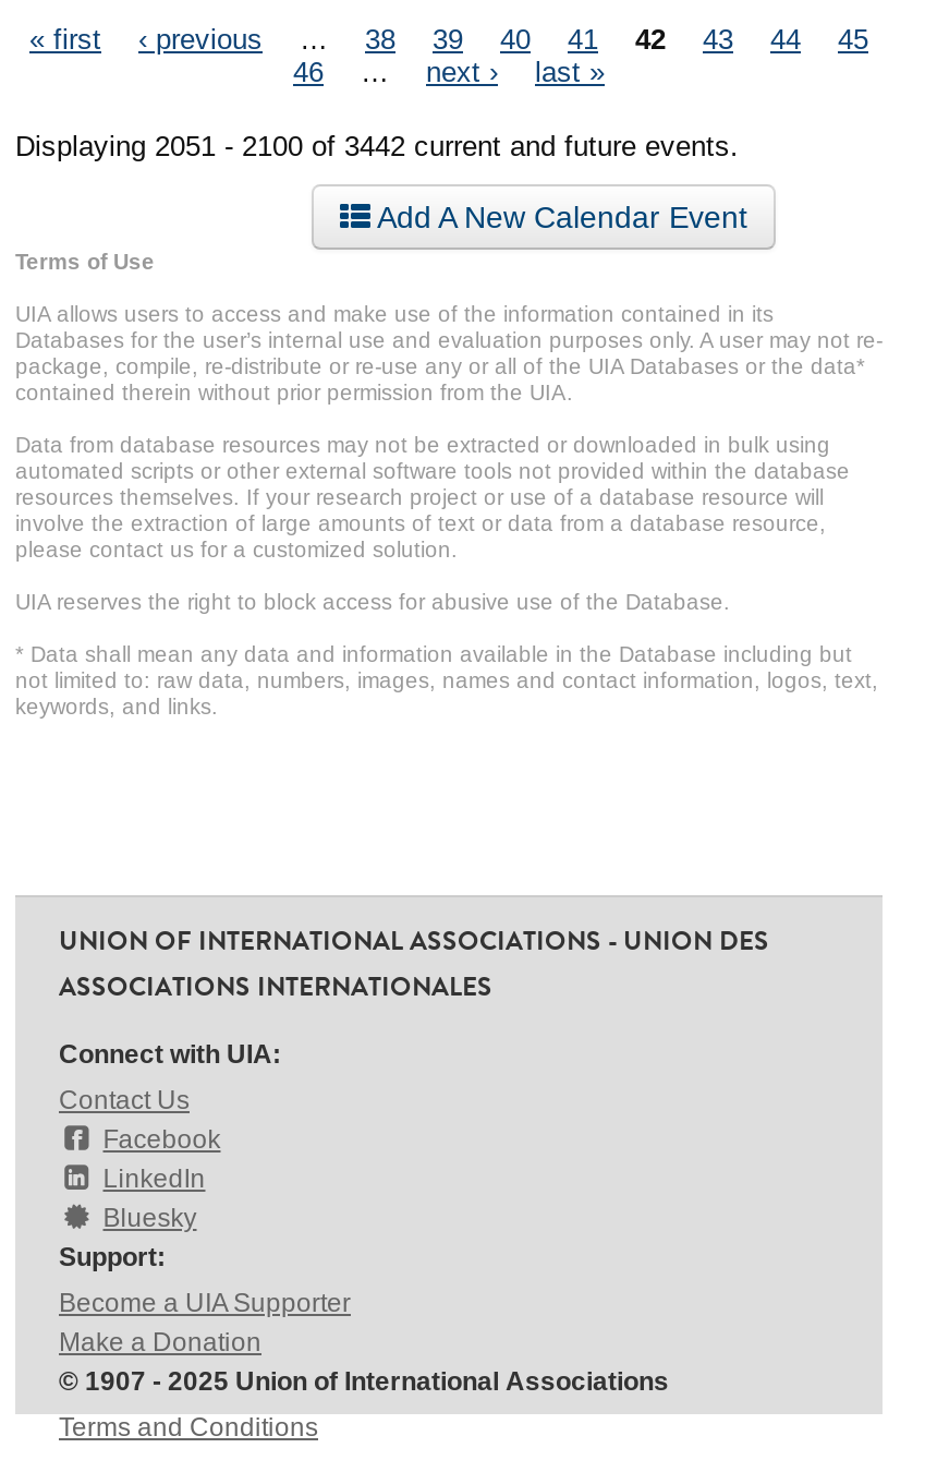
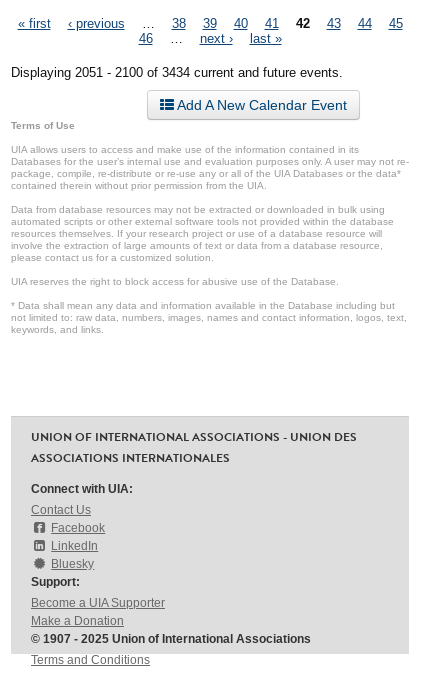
- Displaying 2051 - 2100 of 3442 current and future events.
+ Displaying 2051 - 2100 of 3434 current and future events.
